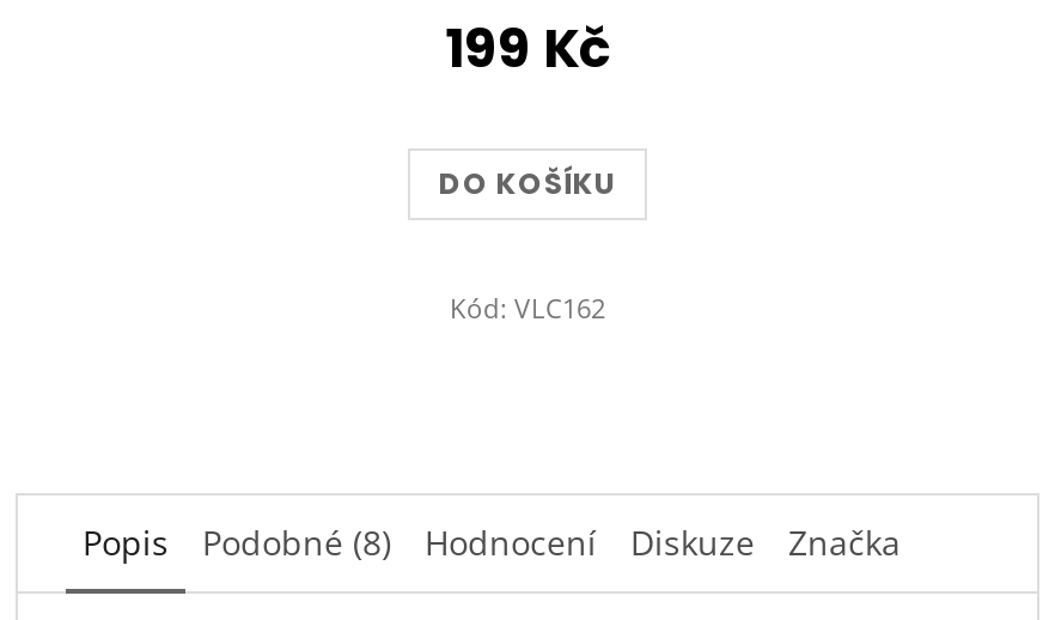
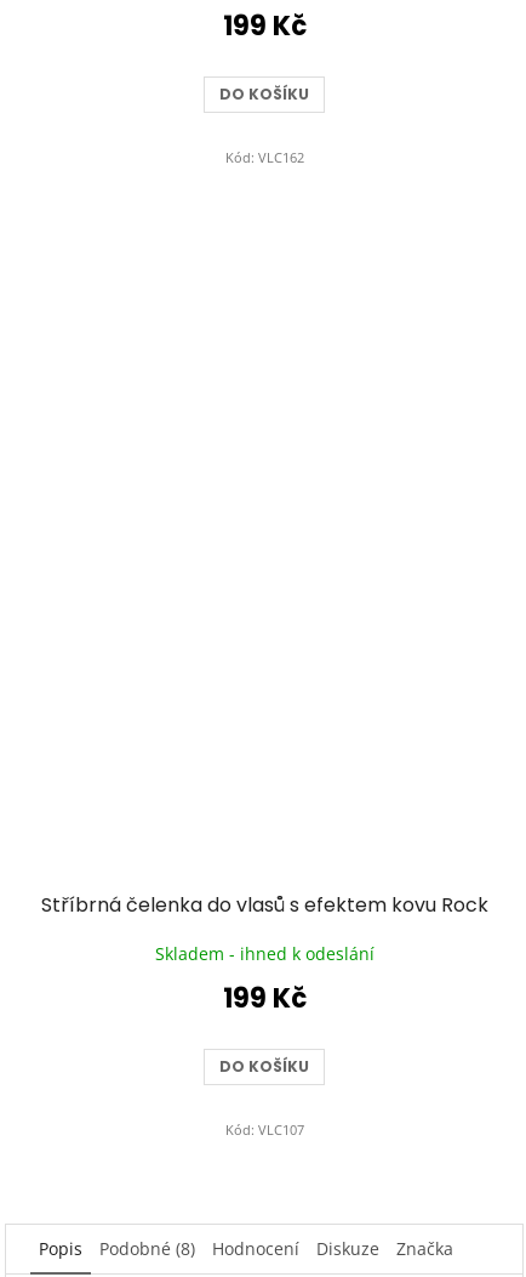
+ Stříbrná čelenka do vlasů s efektem kovu Rock
+ Skladem - ihned k odeslání
+ 199 Kč
+ DO KOŠÍKU
+ Kód: VLC107
